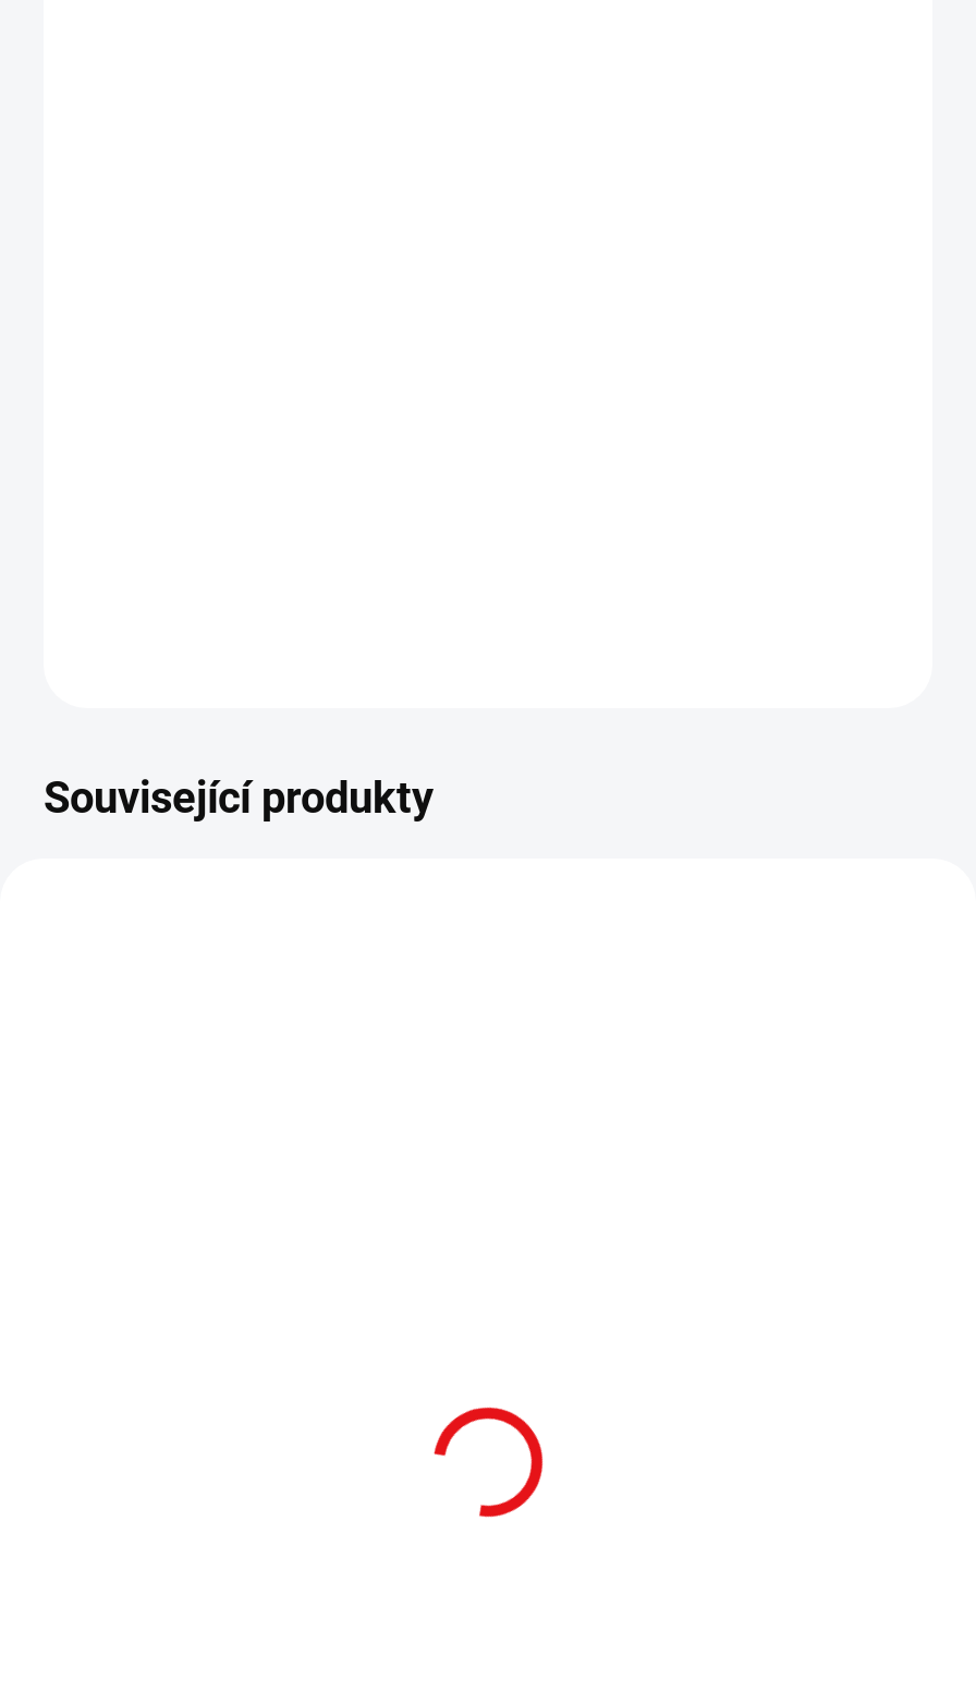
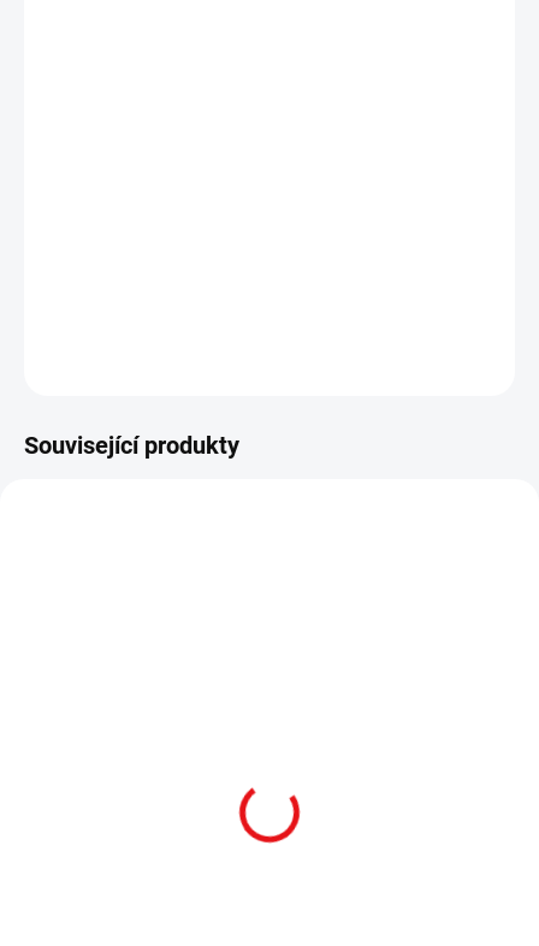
- [image]
+ [image]
